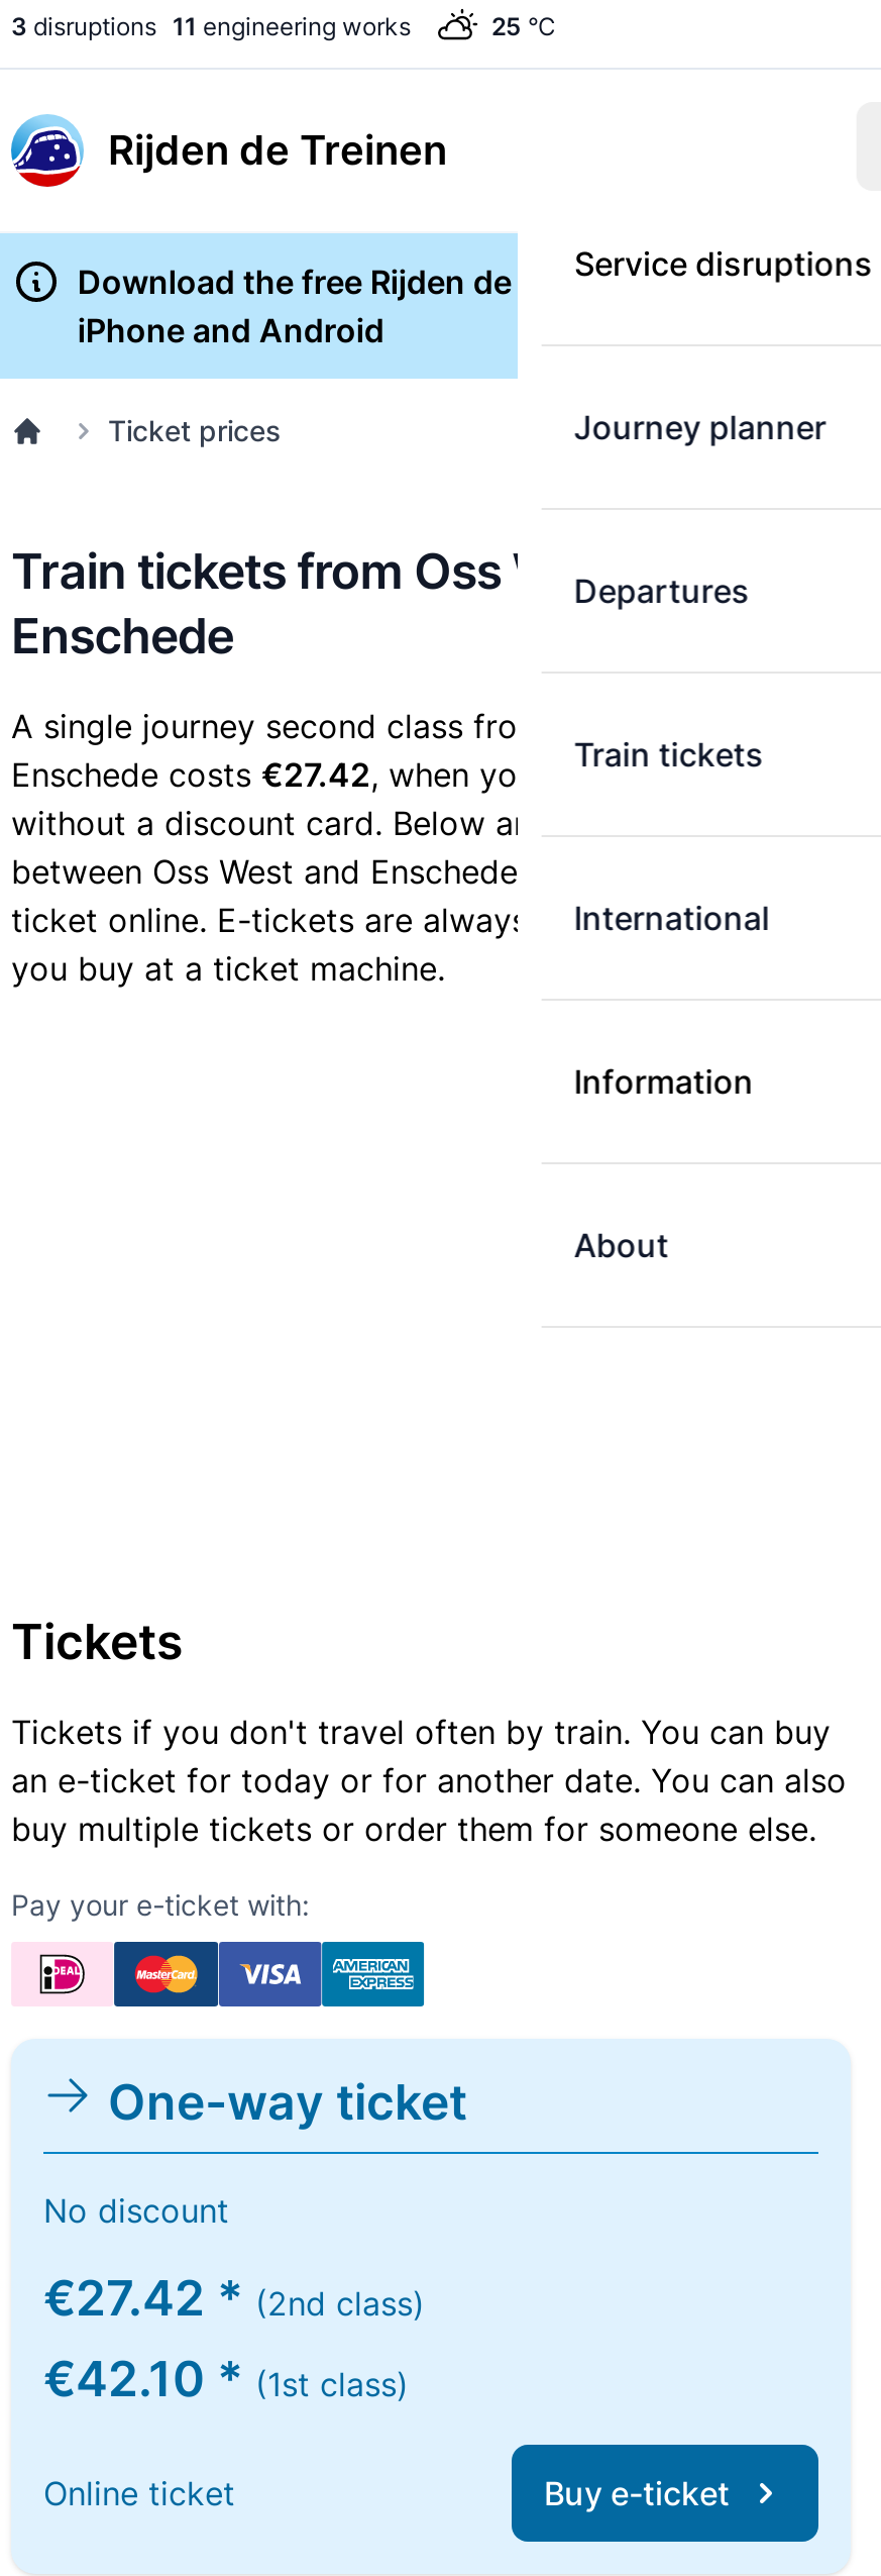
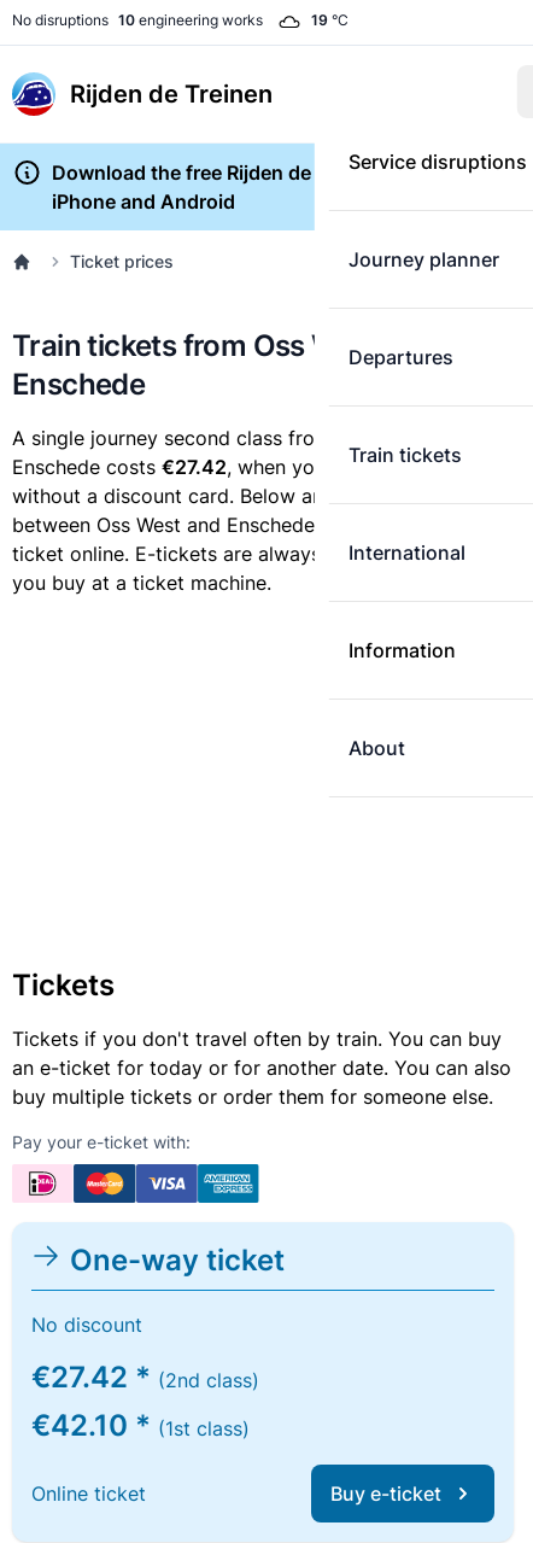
- 3 disruptions 11 engineering works
+ No disruptions 10 engineering works

- 25 °C
+ 19 °C
